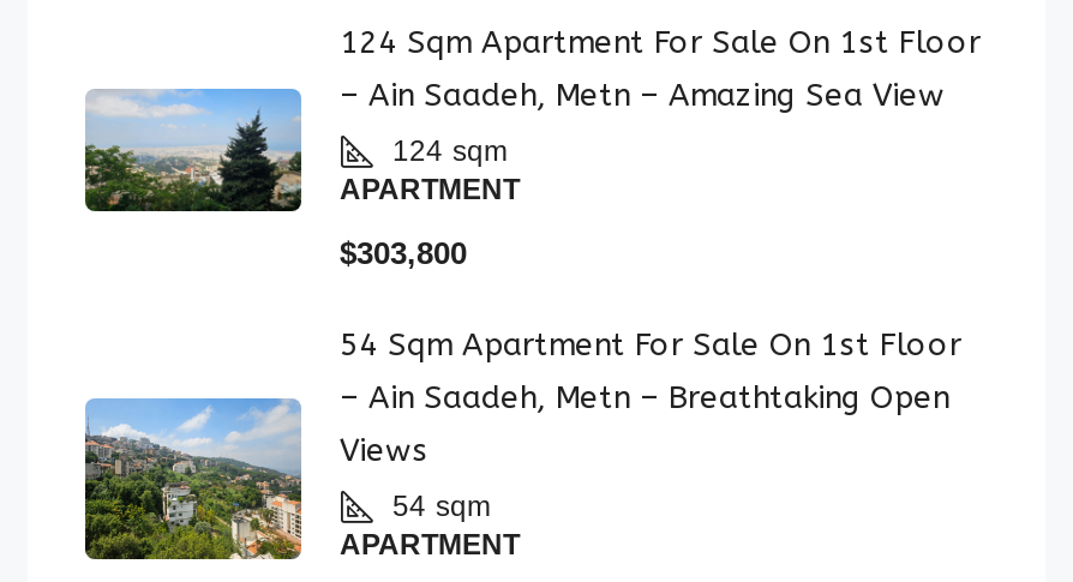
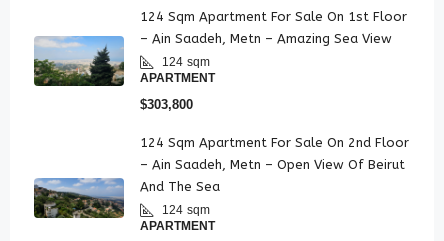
- 54 Sqm Apartment For Sale On 1st Floor
+ 124 Sqm Apartment For Sale On 2nd Floor

- [image]
- – Ain Saadeh, Metn – Breathtaking Open
+ [image]
+ – Ain Saadeh, Metn – Open View Of Beirut

- Views
+ And The Sea

- 54 sqm
+ 124 sqm
